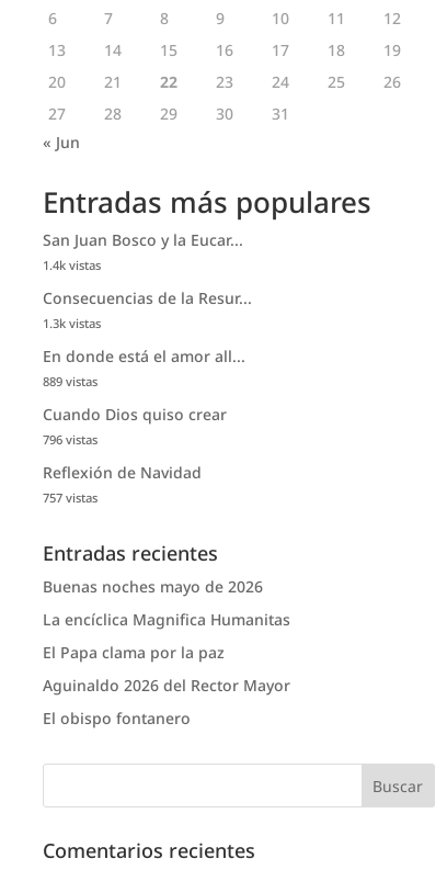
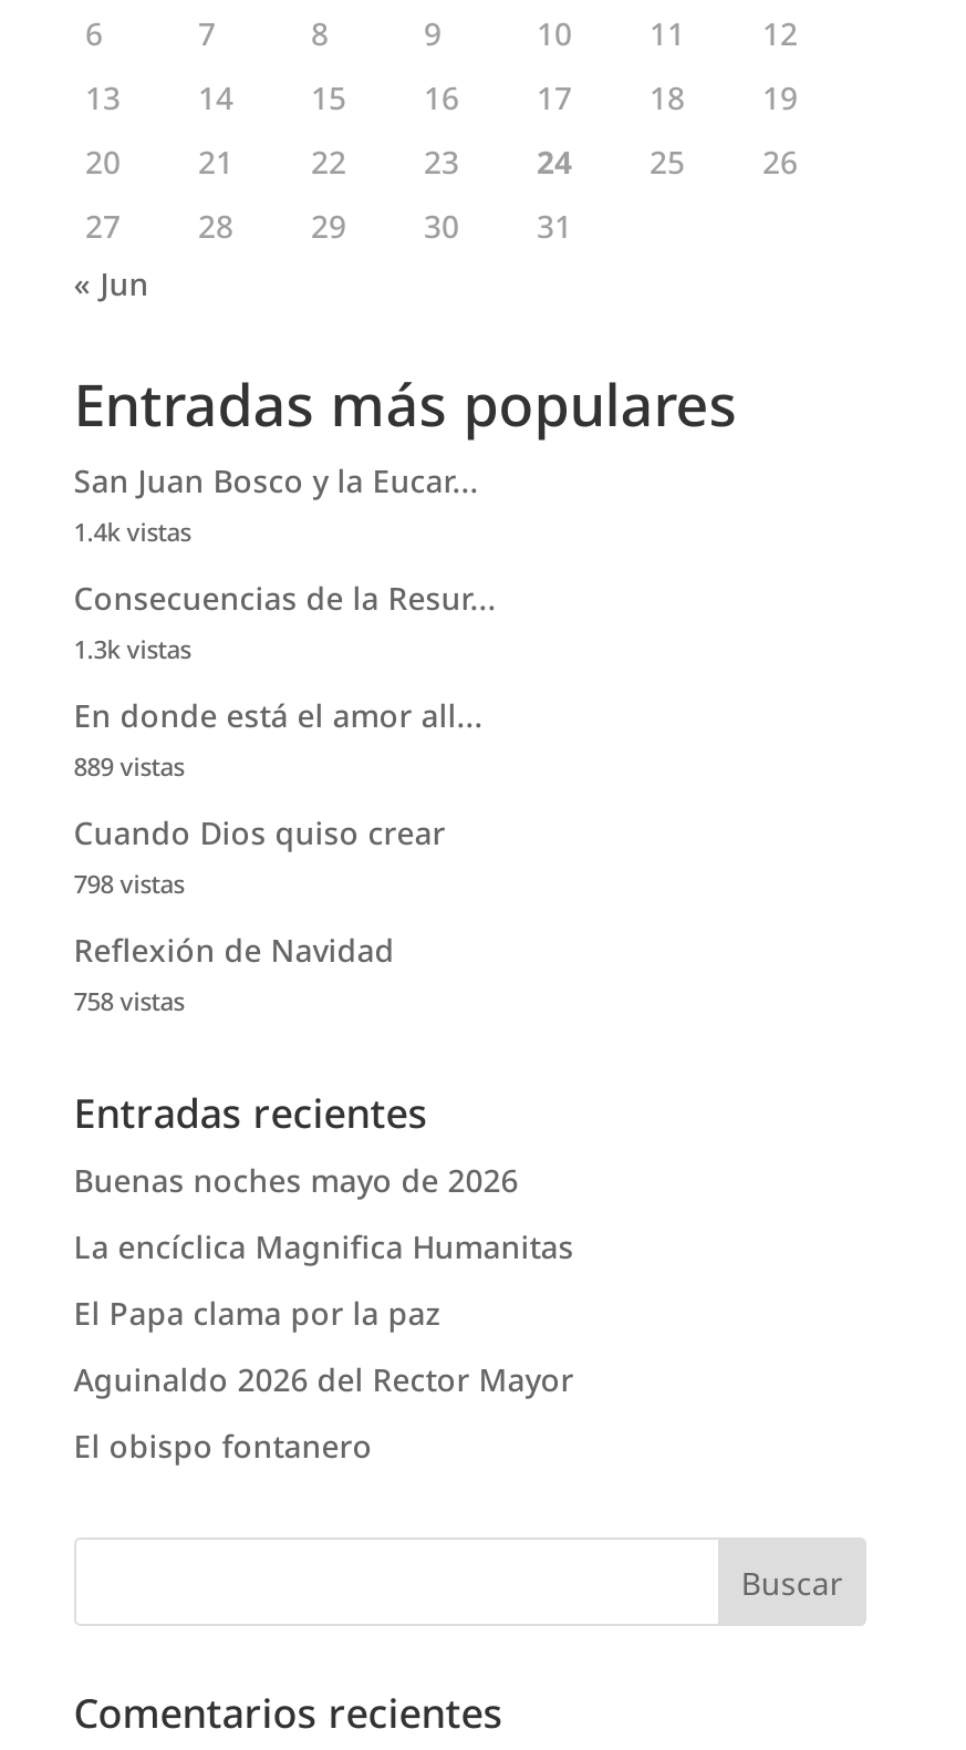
- 796 vistas
+ 798 vistas

- 757 vistas
+ 758 vistas
